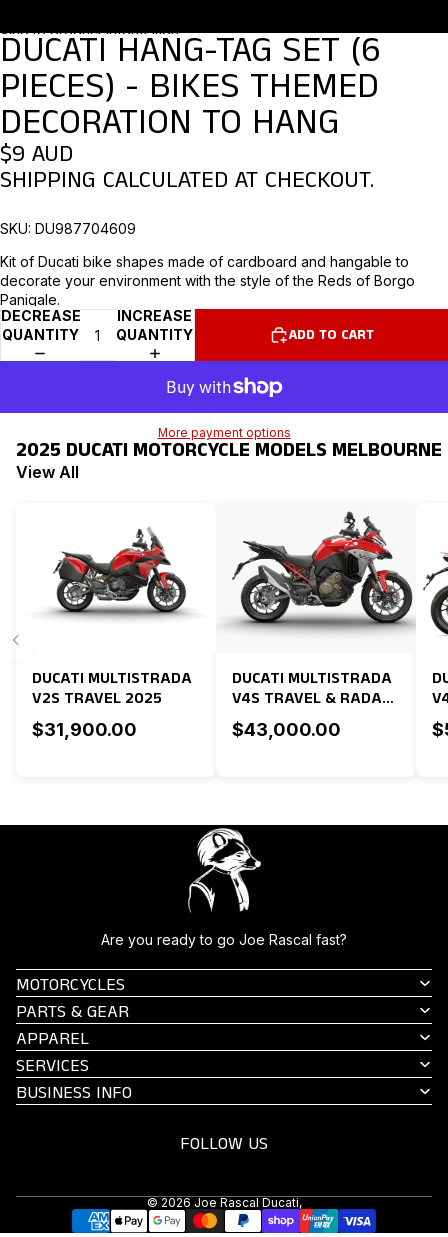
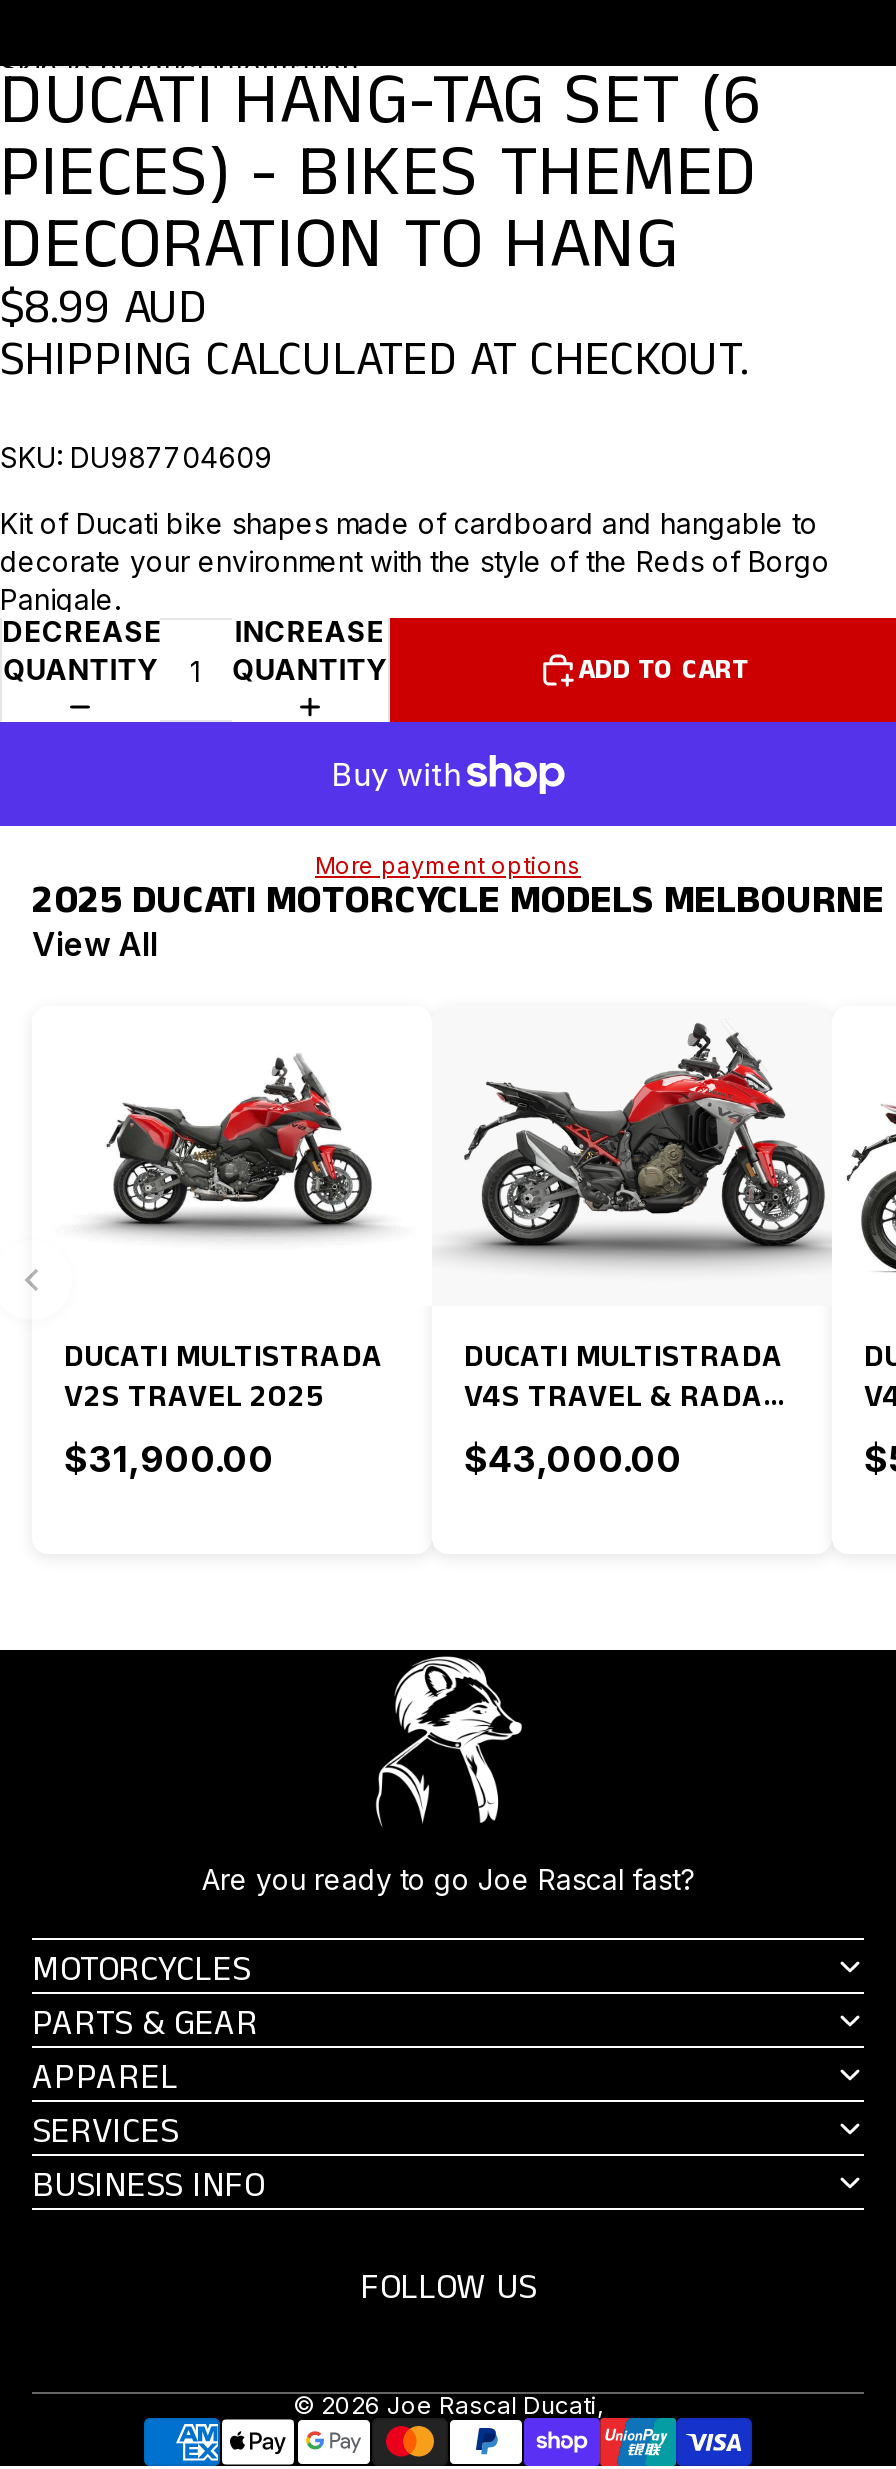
- $9 AUD
+ $8.99 AUD
